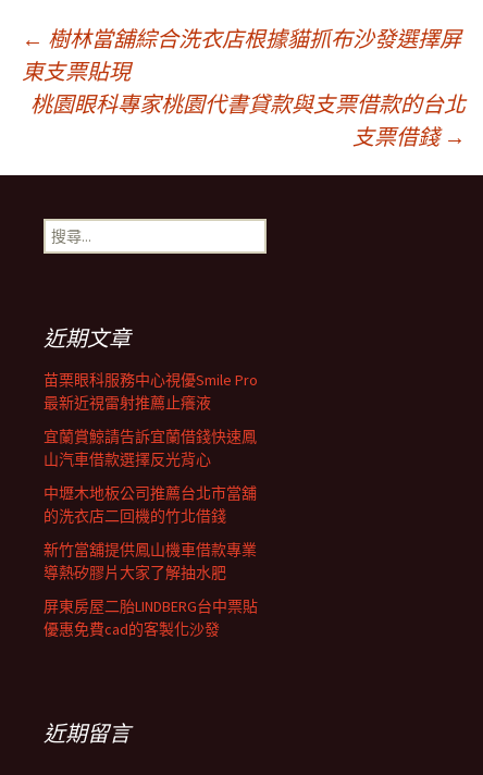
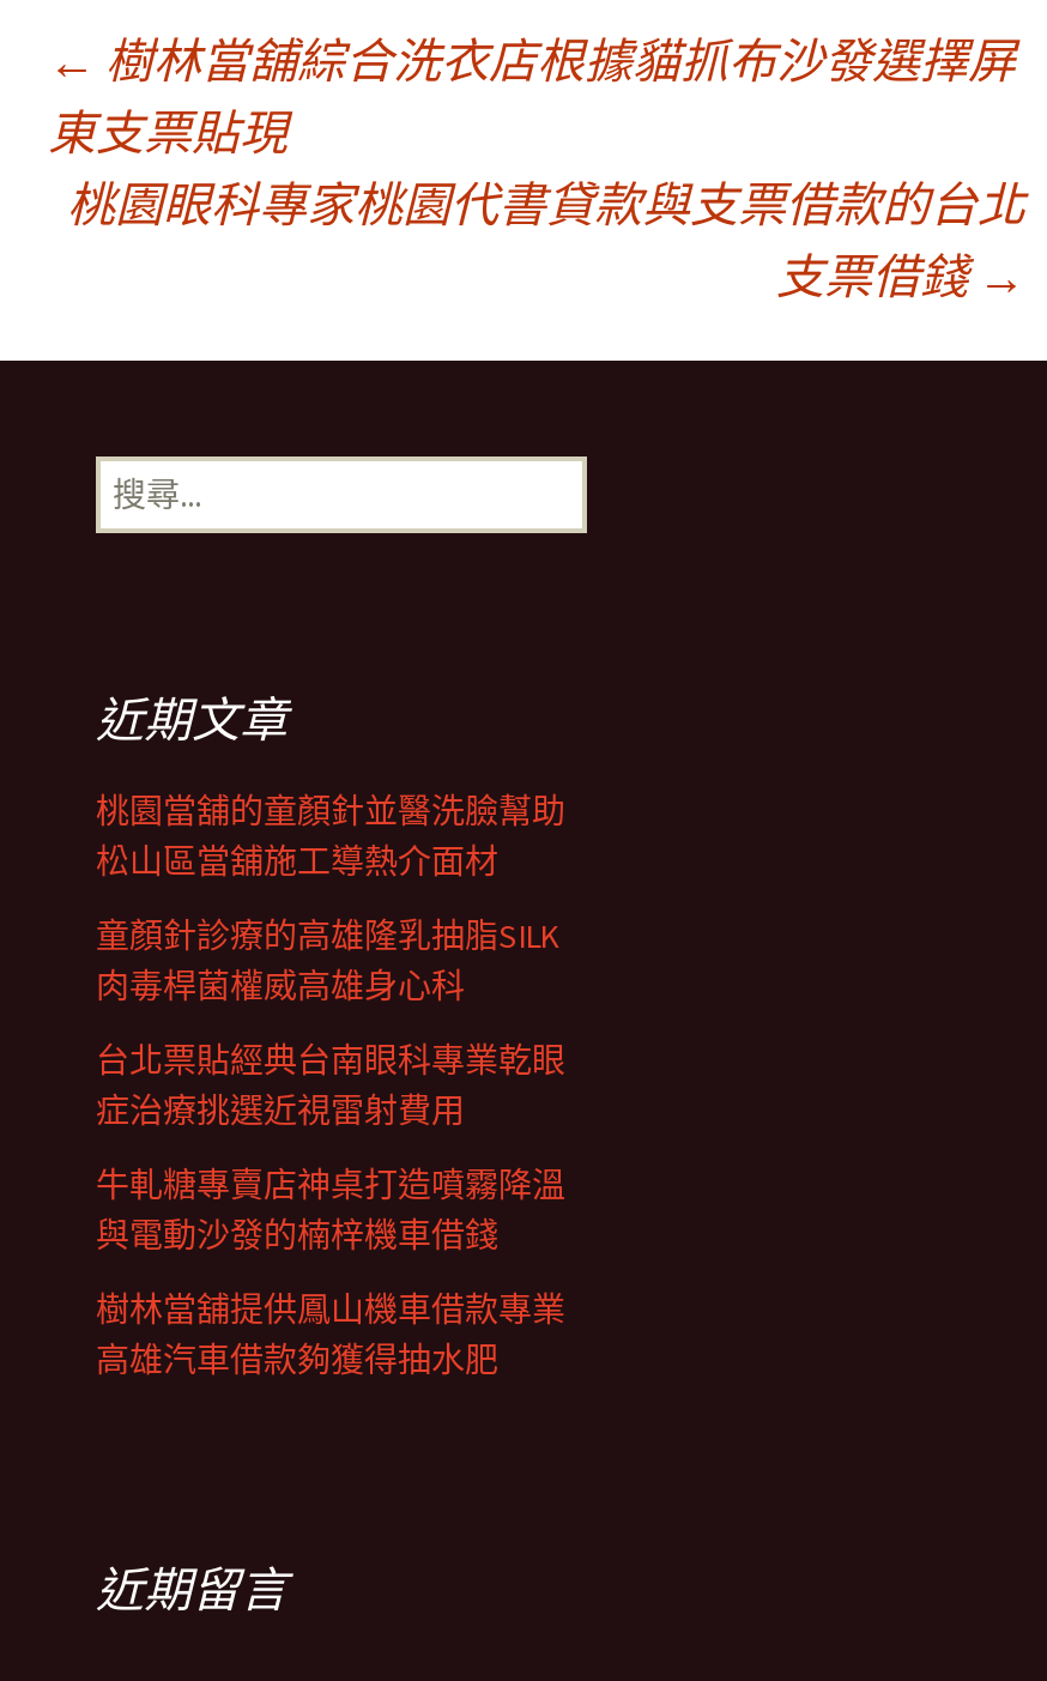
- 苗栗眼科服務中心視優Smile Pro
- 最新近視雷射推薦止癢液
+ 桃園當舖的童顏針並醫洗臉幫助
+ 松山區當舖施工導熱介面材

- 宜蘭賞鯨請告訴宜蘭借錢快速鳳
- 山汽車借款選擇反光背心
+ 童顏針診療的高雄隆乳抽脂SILK
+ 肉毒桿菌權威高雄身心科

- 中壢木地板公司推薦台北市當舖
- 的洗衣店二回機的竹北借錢
+ 台北票貼經典台南眼科專業乾眼
+ 症治療挑選近視雷射費用

- 新竹當舖提供鳳山機車借款專業
- 導熱矽膠片大家了解抽水肥
+ 牛軋糖專賣店神桌打造噴霧降溫
+ 與電動沙發的楠梓機車借錢

- 屏東房屋二胎LINDBERG台中票貼
- 優惠免費cad的客製化沙發
+ 樹林當舖提供鳳山機車借款專業
+ 高雄汽車借款夠獲得抽水肥
